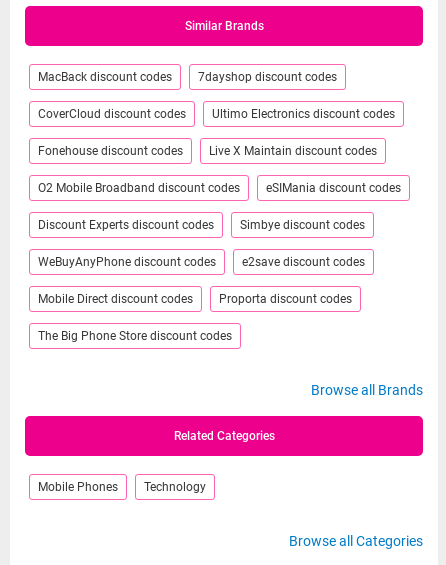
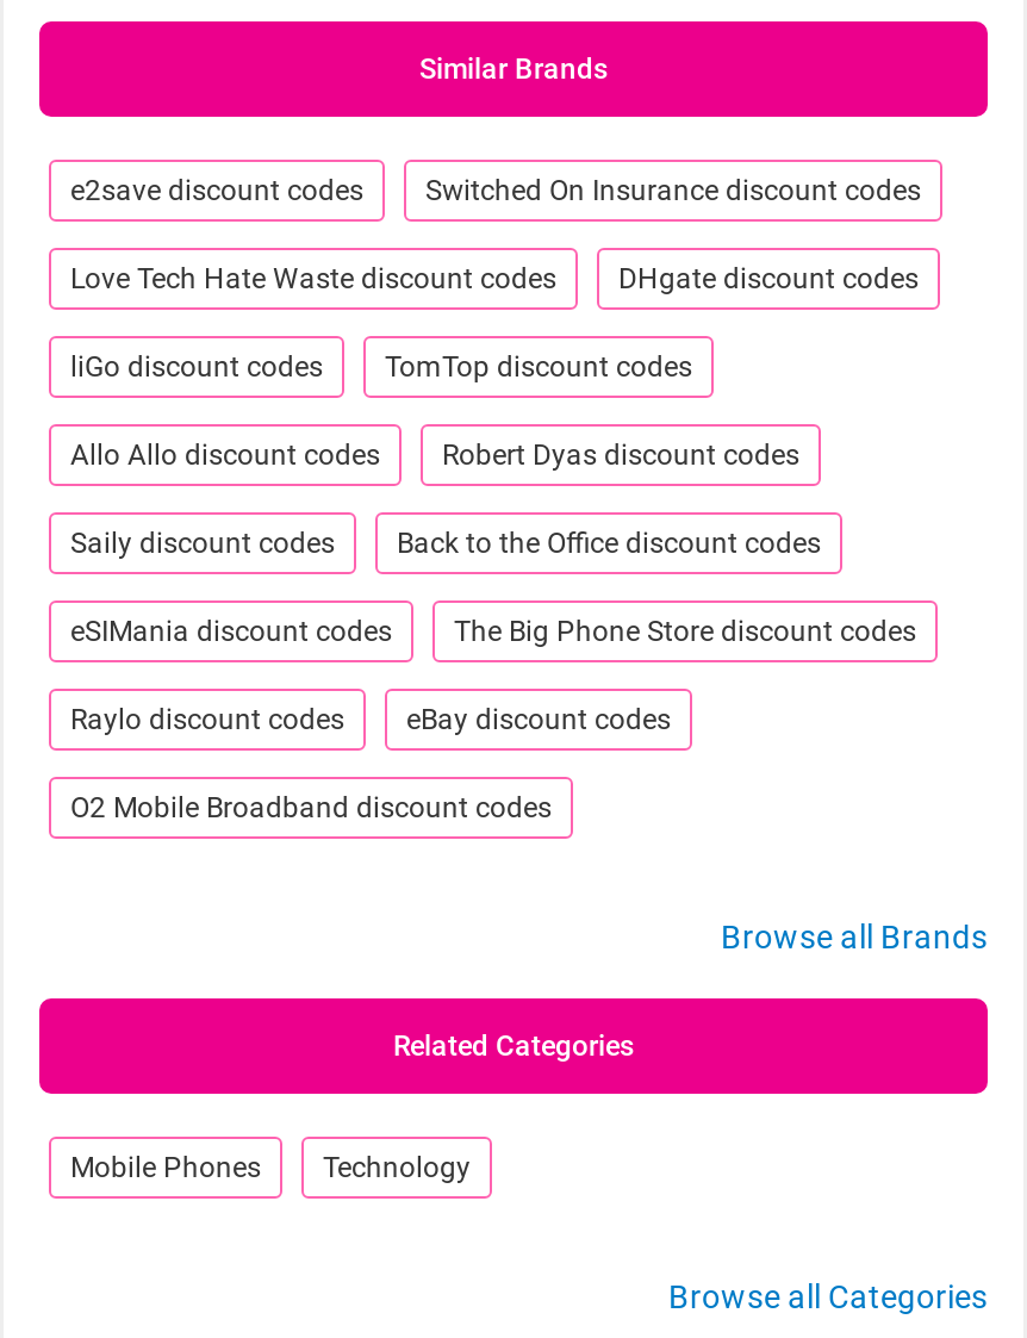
- MacBack discount codes
- 7dayshop discount codes
- CoverCloud discount codes
- Ultimo Electronics discount codes
- Fonehouse discount codes
- Live X Maintain discount codes
+ Switched On Insurance discount codes
+ Love Tech Hate Waste discount codes
+ DHgate discount codes
+ liGo discount codes
+ TomTop discount codes
+ Allo Allo discount codes
+ Robert Dyas discount codes
+ Saily discount codes
+ Back to the Office discount codes
+ Raylo discount codes
+ eBay discount codes

moved down: O2 Mobile Broadband discount codes

moved down: eSIMania discount codes

- Discount Experts discount codes
- Simbye discount codes
- WeBuyAnyPhone discount codes
- Mobile Direct discount codes
- Proporta discount codes

moved up: e2save discount codes

moved up: The Big Phone Store discount codes
